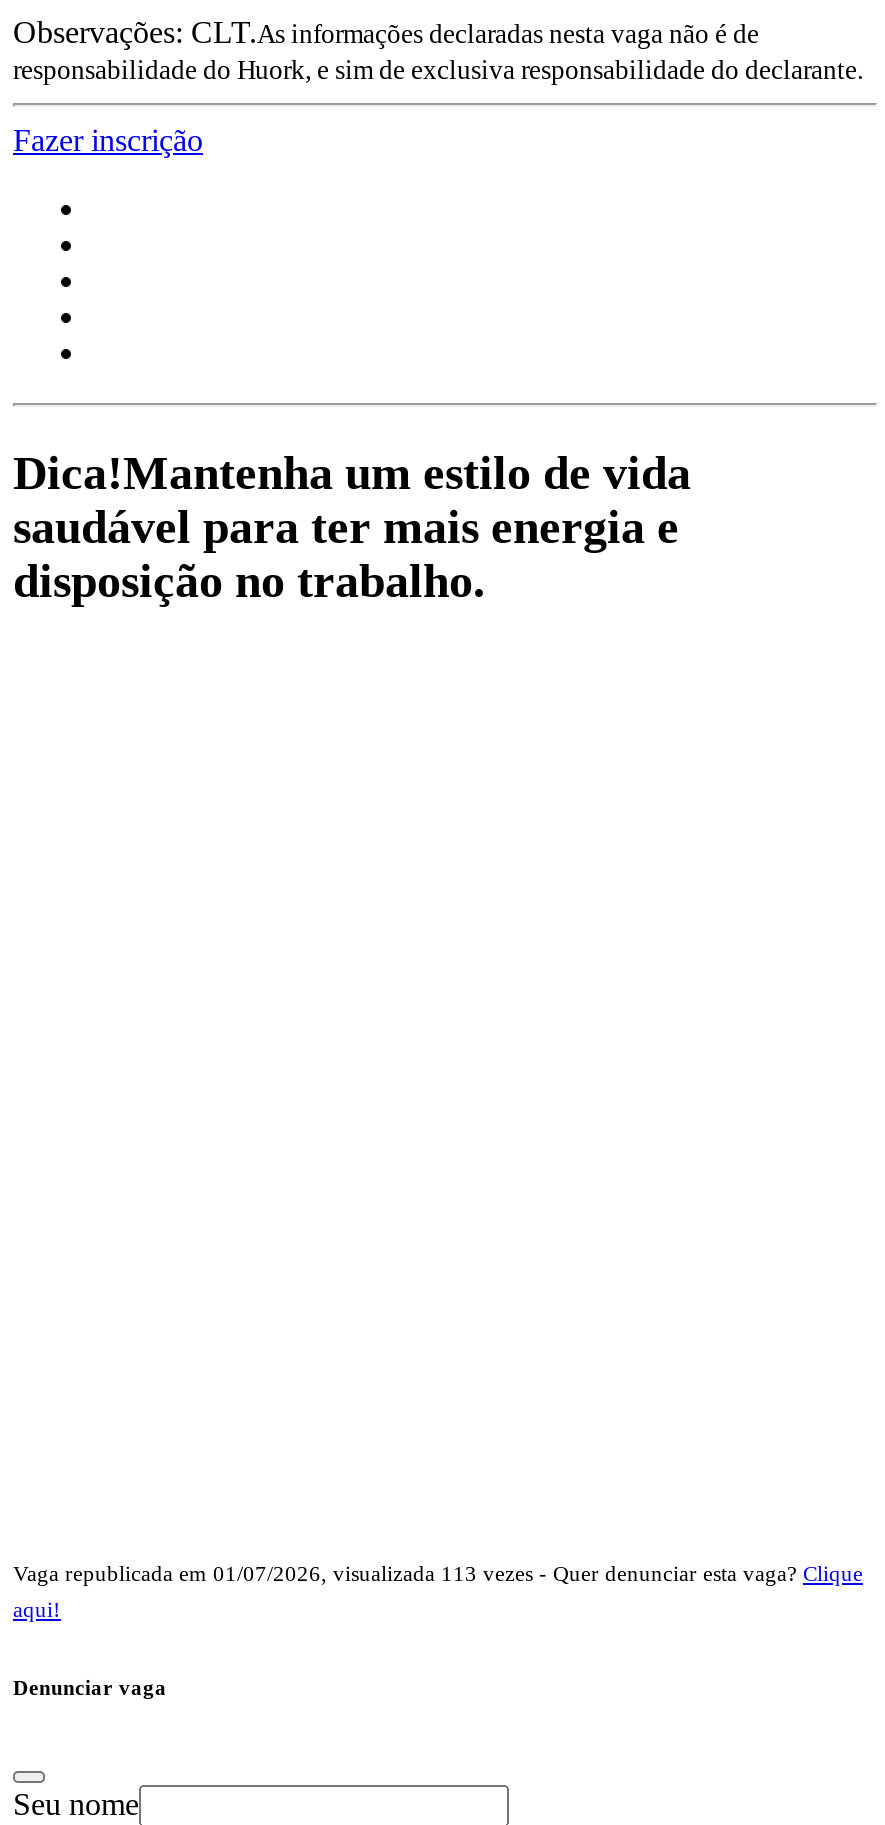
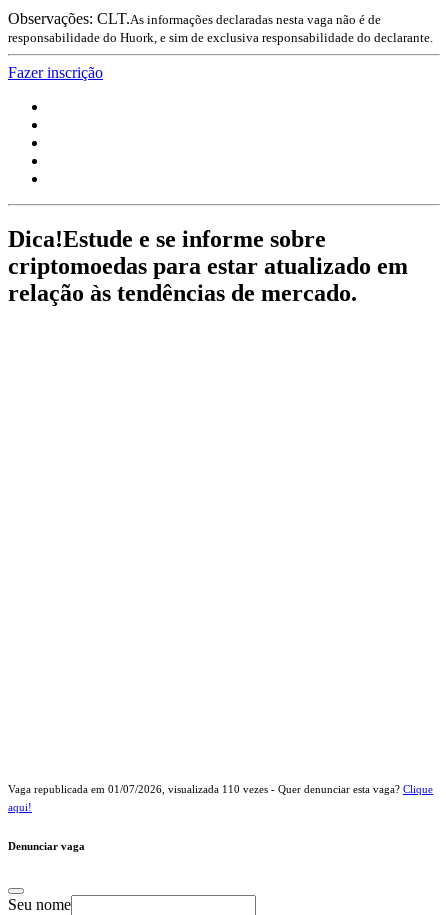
- Dica!Mantenha um estilo de vida
- saudável para ter mais energia e
- disposição no trabalho.
+ Dica!Estude e se informe sobre
+ criptomoedas para estar atualizado em
+ relação às tendências de mercado.

- Vaga republicada em 01/07/2026, visualizada 113 vezes - Quer denunciar esta vaga? Clique
+ Vaga republicada em 01/07/2026, visualizada 110 vezes - Quer denunciar esta vaga? Clique
